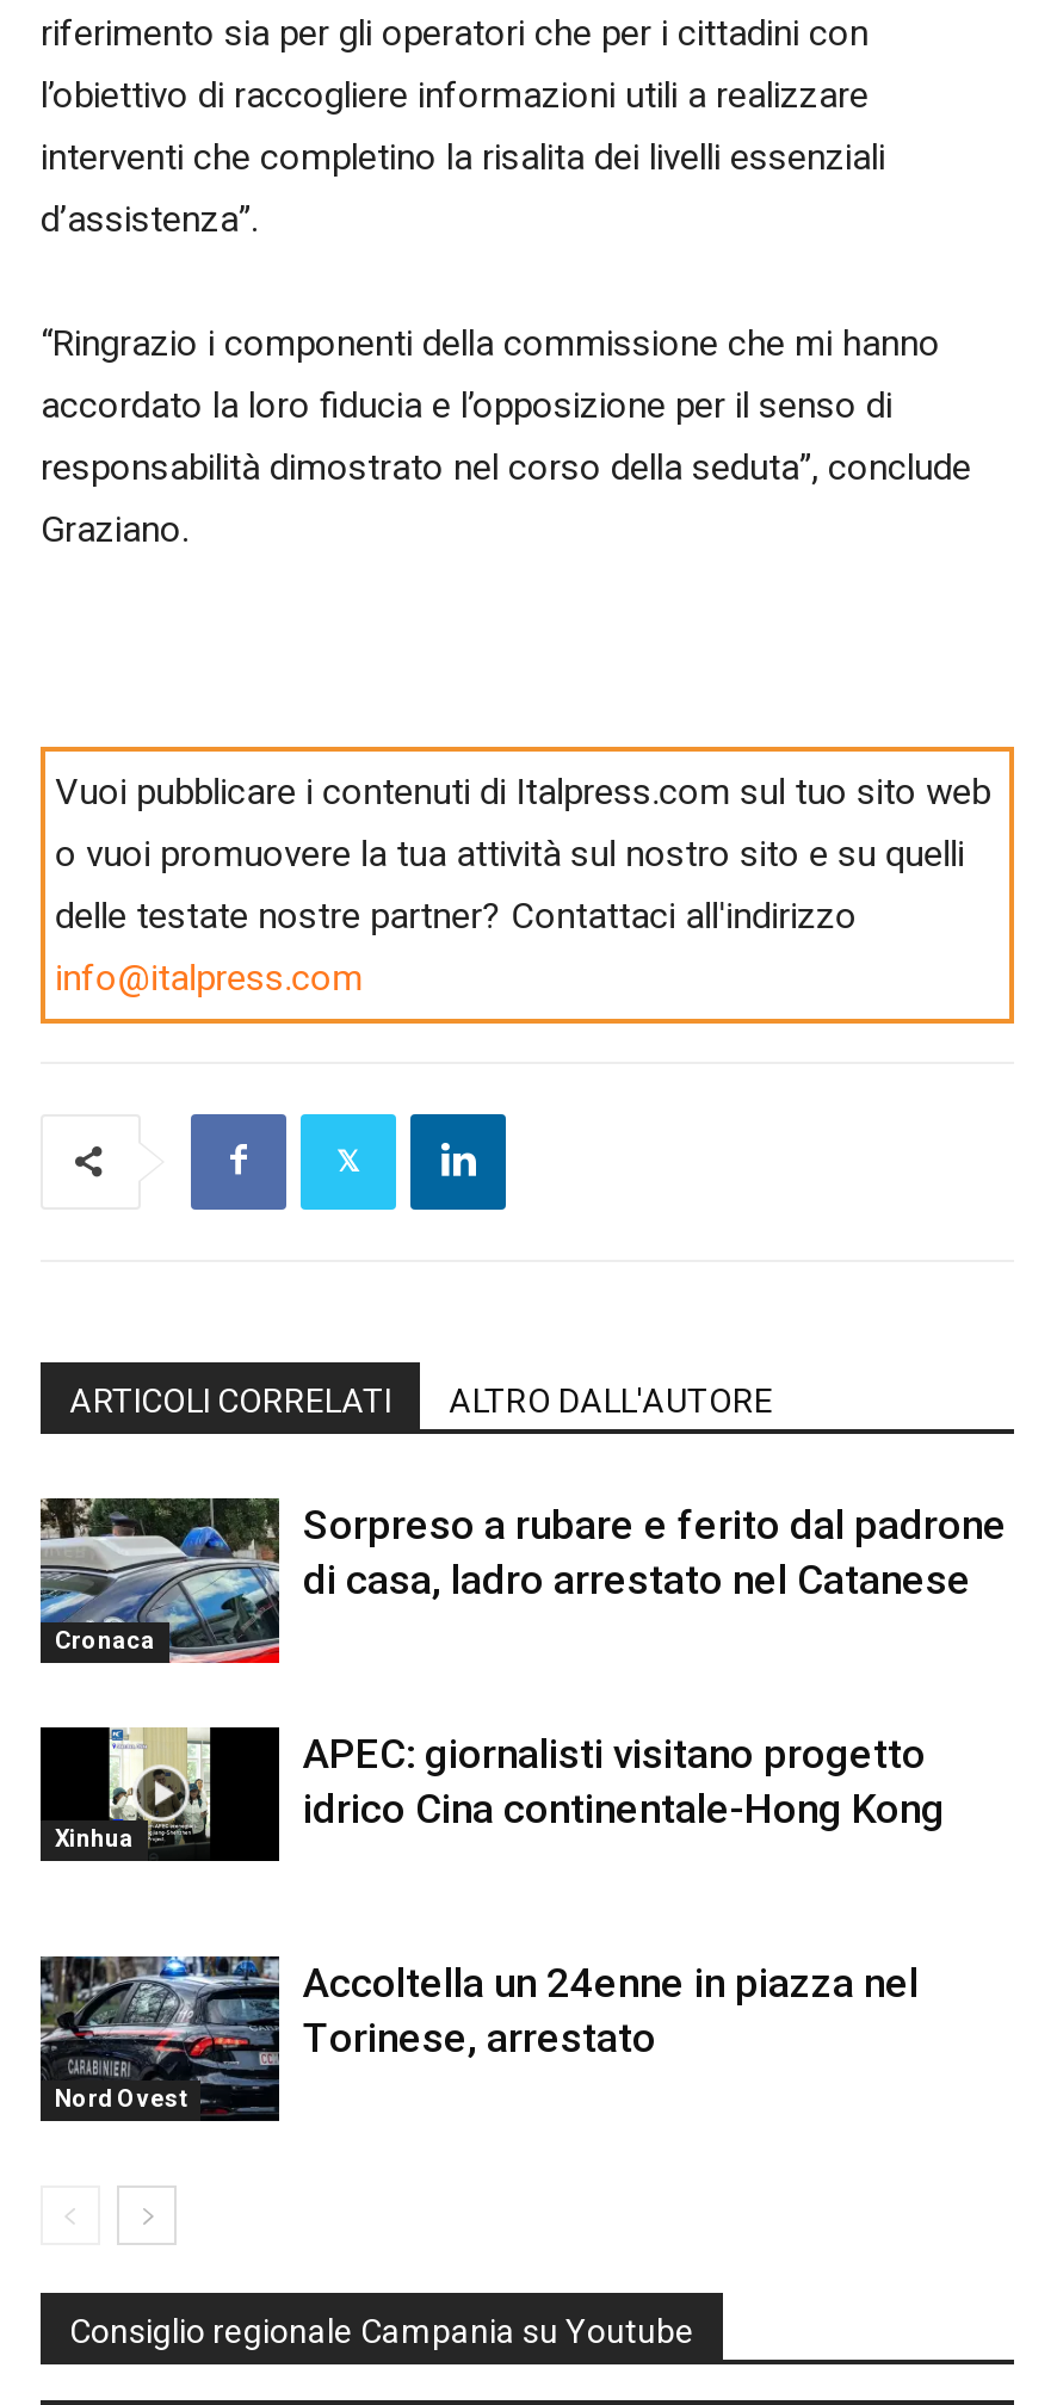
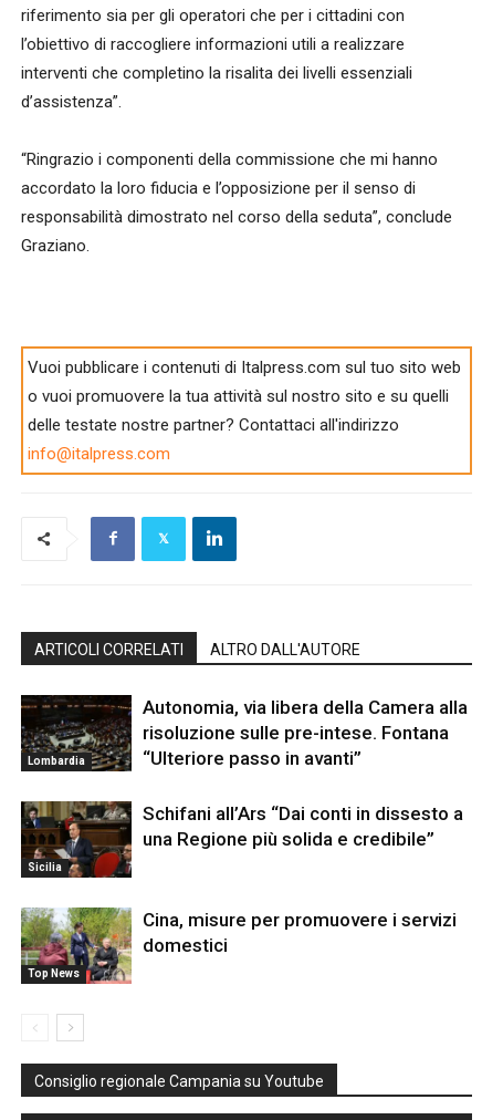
- [image]
- Cronaca
+ [image]
+ Lombardia

- Sorpreso a rubare e ferito dal padrone
- di casa, ladro arrestato nel Catanese
+ Autonomia, via libera della Camera alla
+ risoluzione sulle pre-intese. Fontana
+ “Ulteriore passo in avanti”

- [image]
- Xinhua
+ [image]
+ Sicilia

- APEC: giornalisti visitano progetto
- idrico Cina continentale-Hong Kong
+ Schifani all’Ars “Dai conti in dissesto a
+ una Regione più solida e credibile”

- [image]
- Nord Ovest
+ [image]
+ Top News

- Accoltella un 24enne in piazza nel
- Torinese, arrestato
+ Cina, misure per promuovere i servizi
+ domestici
